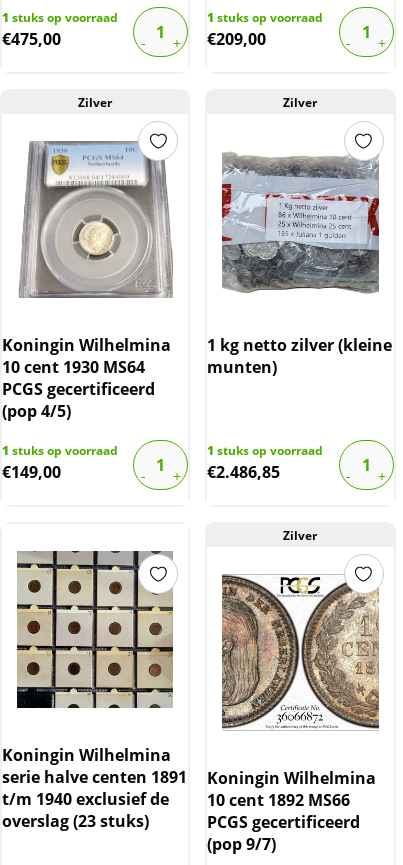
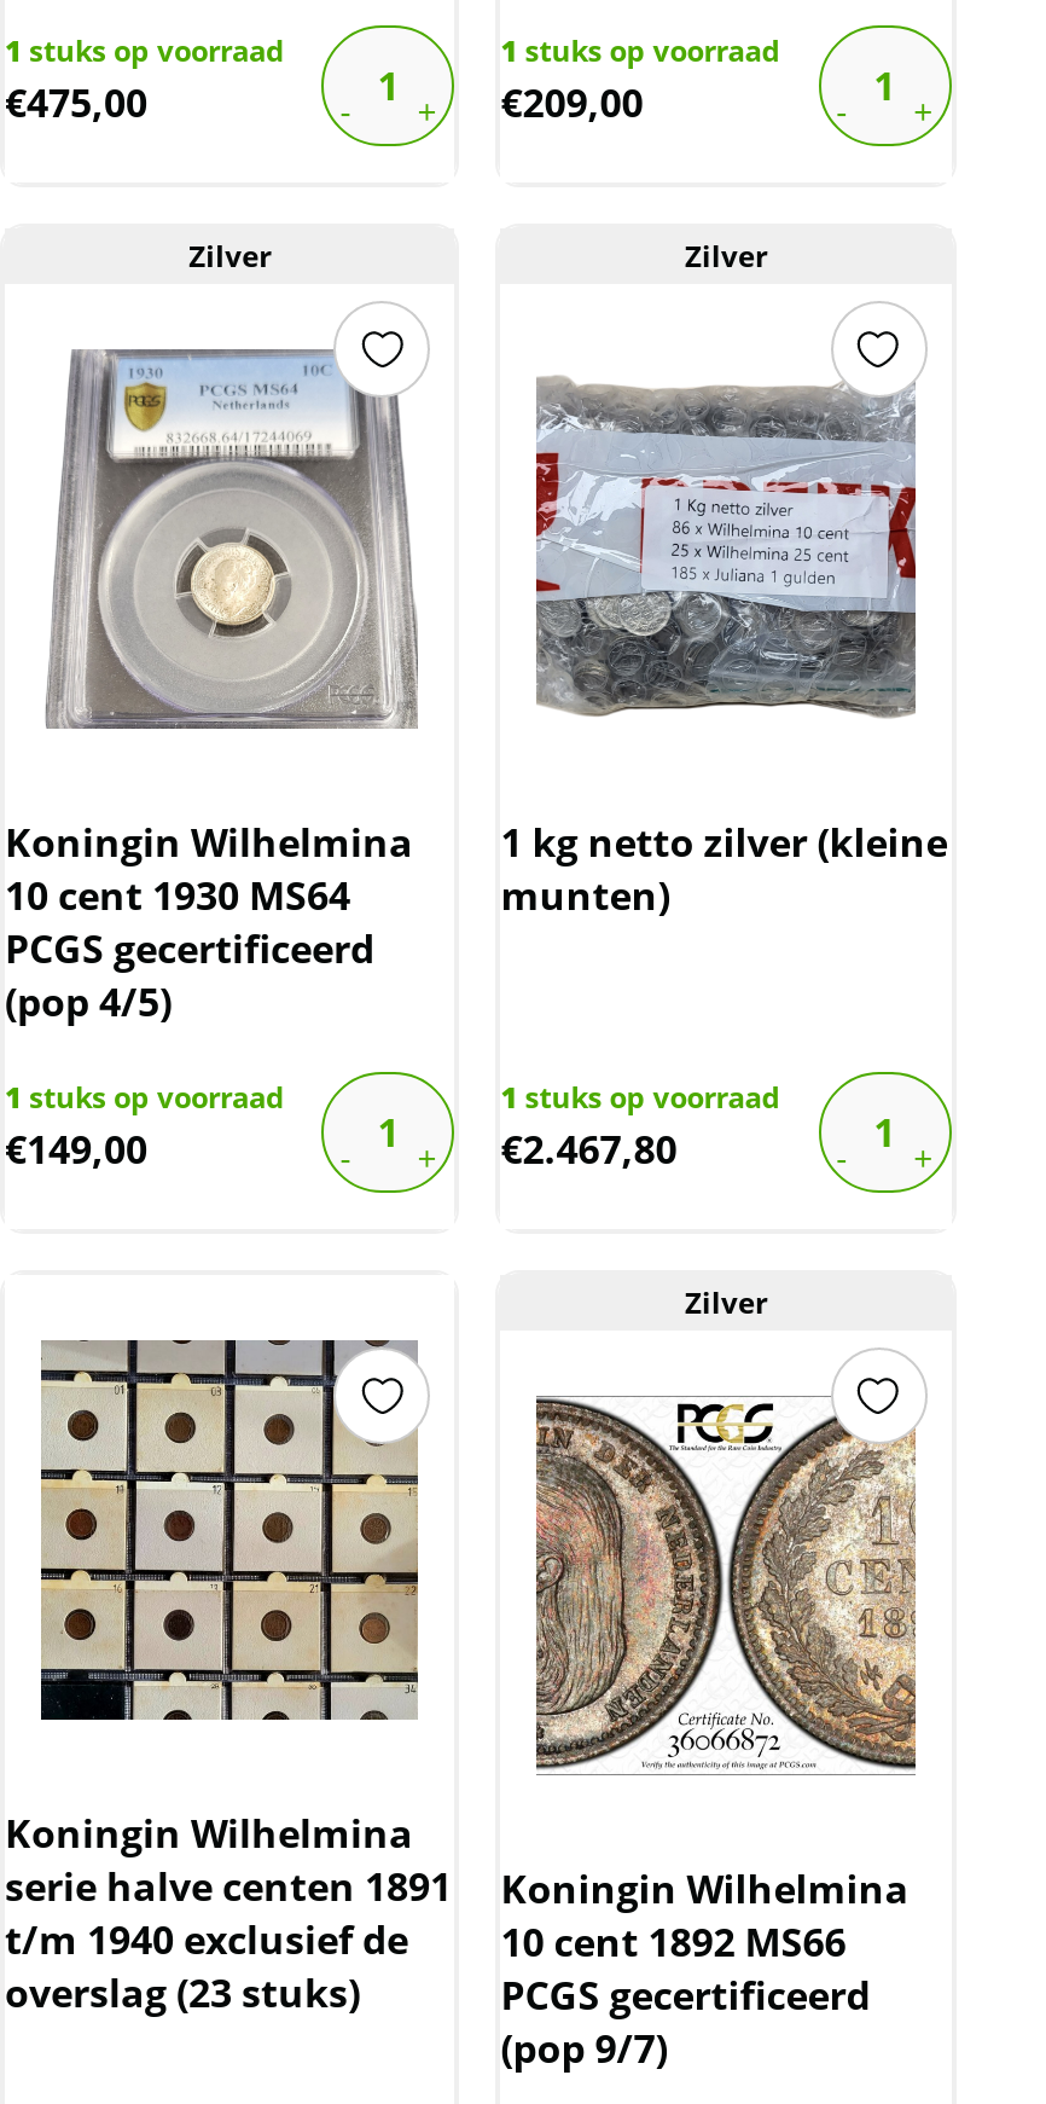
- €2.486,85
+ €2.467,80
